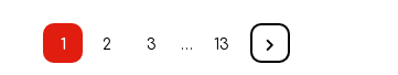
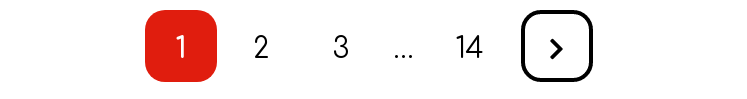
- 13
+ 14
